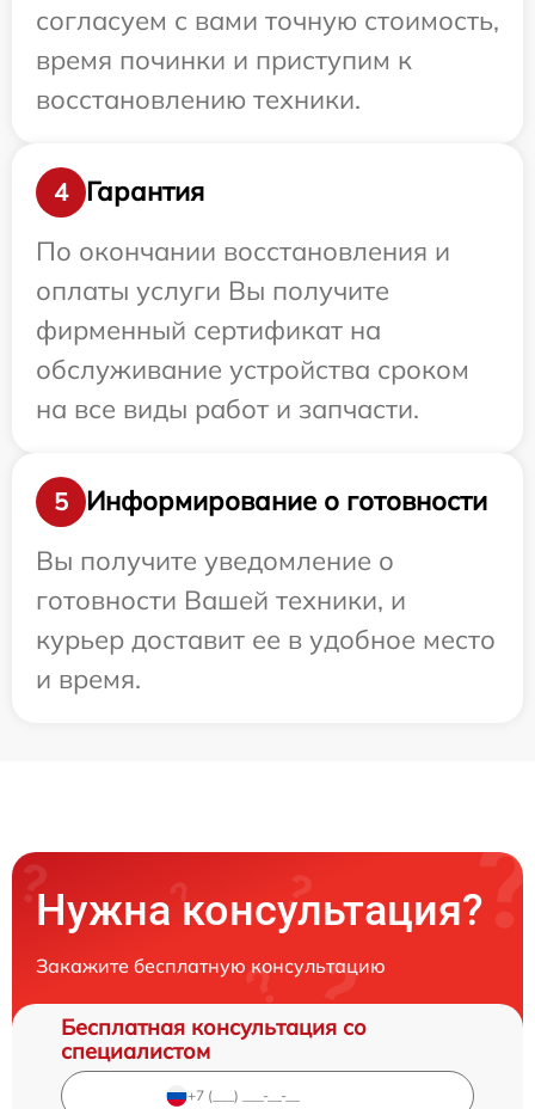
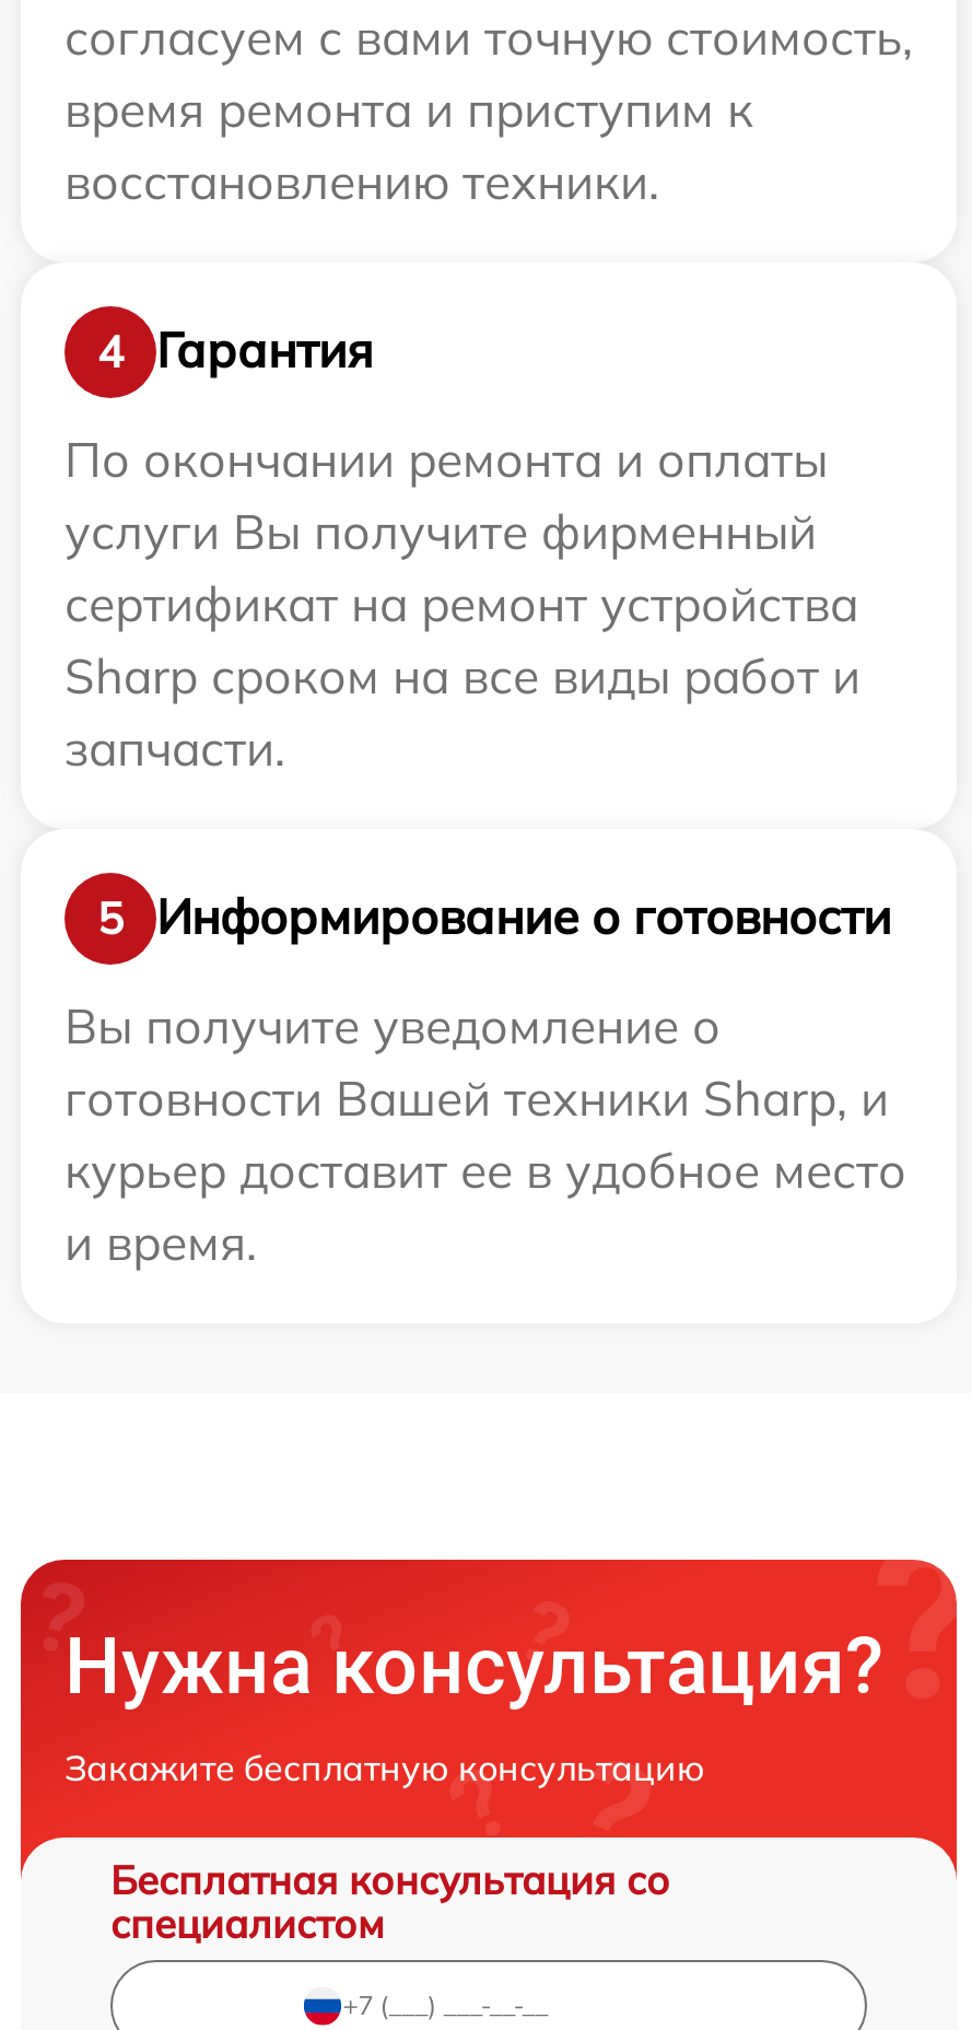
- время починки и приступим к
+ время ремонта и приступим к

- По окончании восстановления и
- оплаты услуги Вы получите
- фирменный сертификат на
- обслуживание устройства сроком
- на все виды работ и запчасти.
+ По окончании ремонта и оплаты
+ услуги Вы получите фирменный
+ сертификат на ремонт устройства
+ Sharp сроком на все виды работ и
+ запчасти.

- готовности Вашей техники, и
+ готовности Вашей техники Sharp, и
